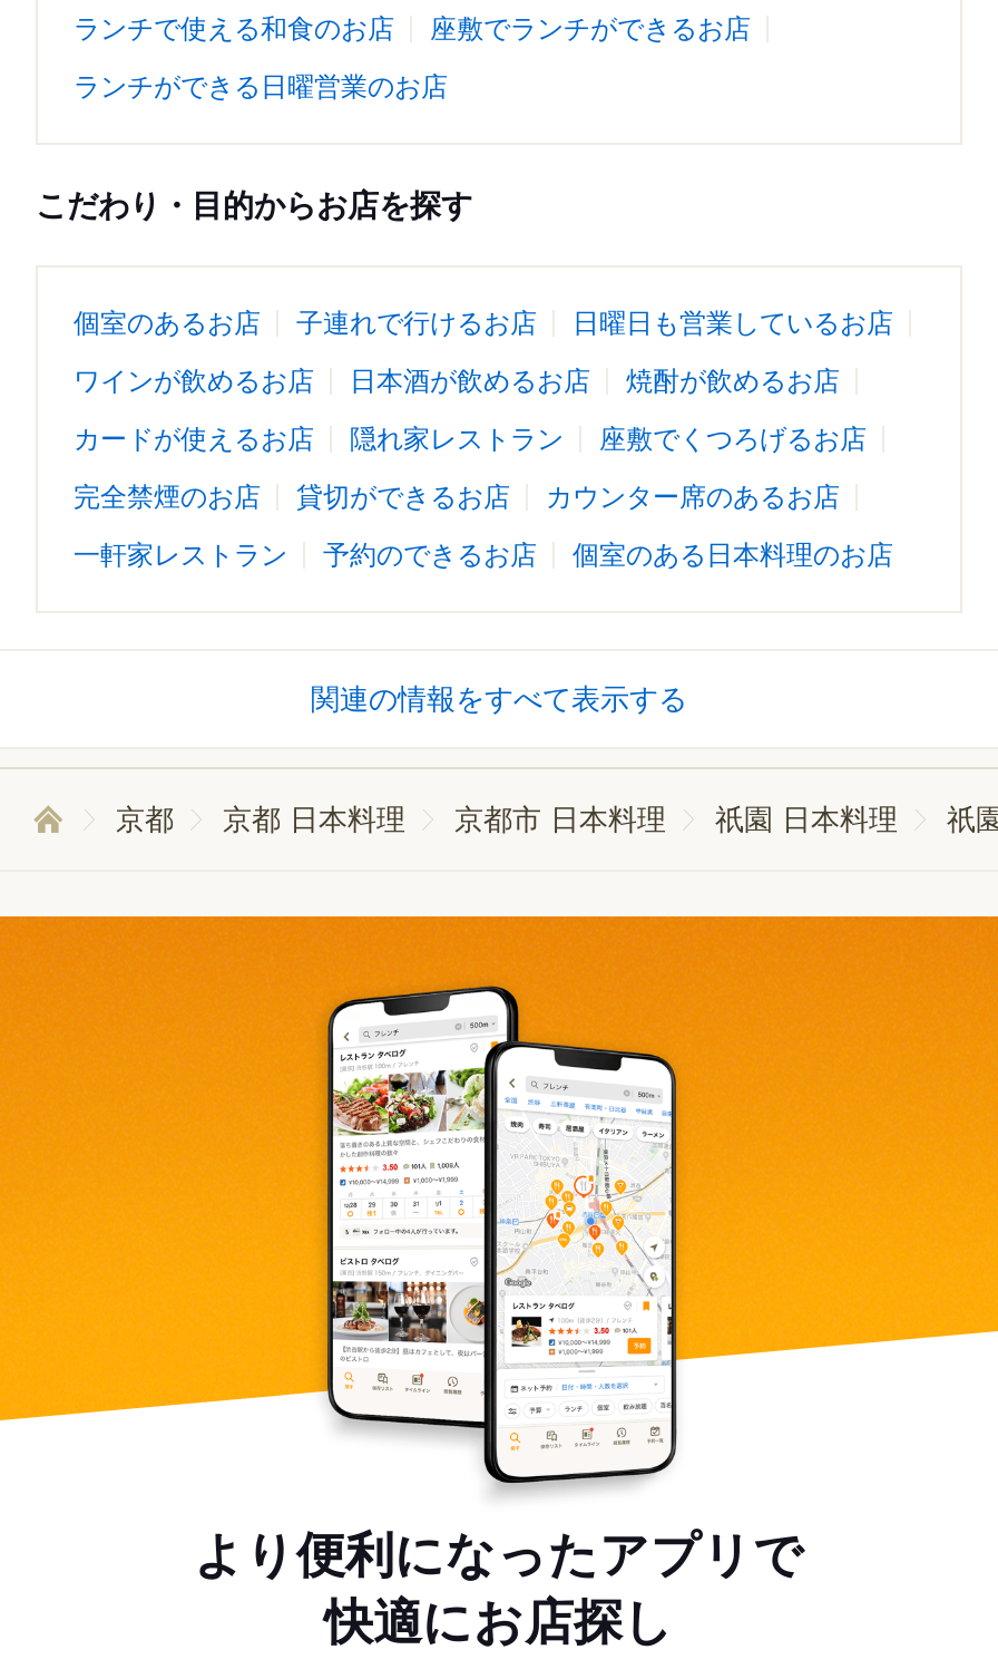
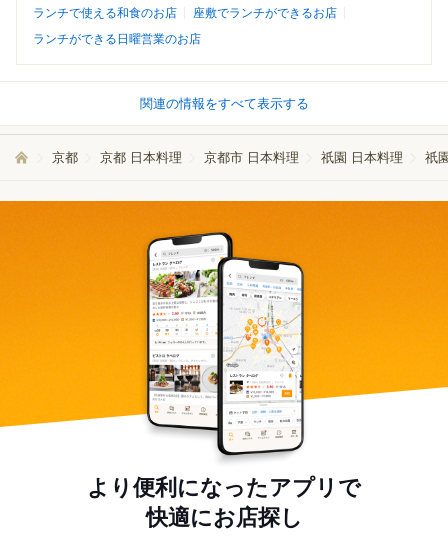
- こだわり・目的からお店を探す
- 個室のあるお店
- 子連れで行けるお店
- 日曜日も営業しているお店
- ワインが飲めるお店
- 日本酒が飲めるお店
- 焼酎が飲めるお店
- カードが使えるお店
- 隠れ家レストラン
- 座敷でくつろげるお店
- 完全禁煙のお店
- 貸切ができるお店
- カウンター席のあるお店
- 一軒家レストラン
- 予約のできるお店
- 個室のある日本料理のお店
